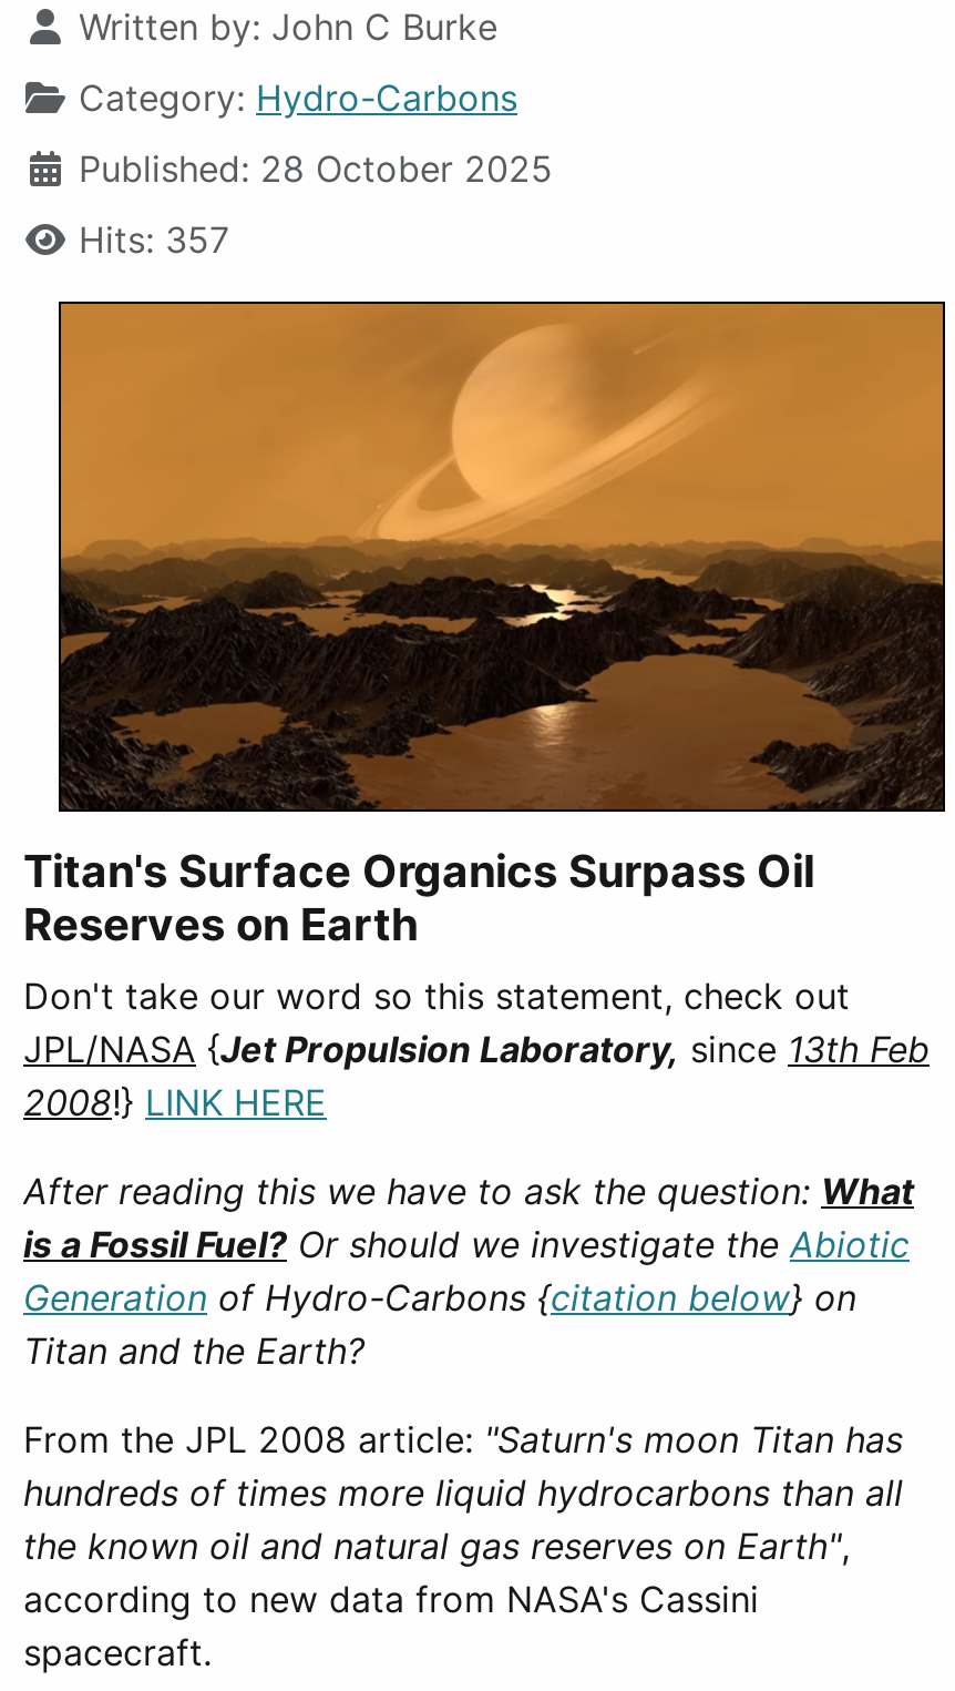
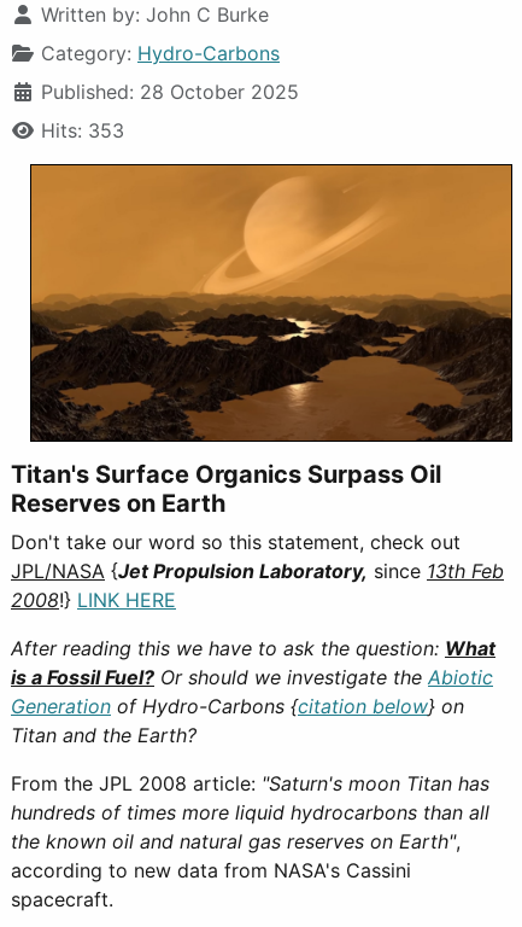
- Hits: 357
+ Hits: 353
